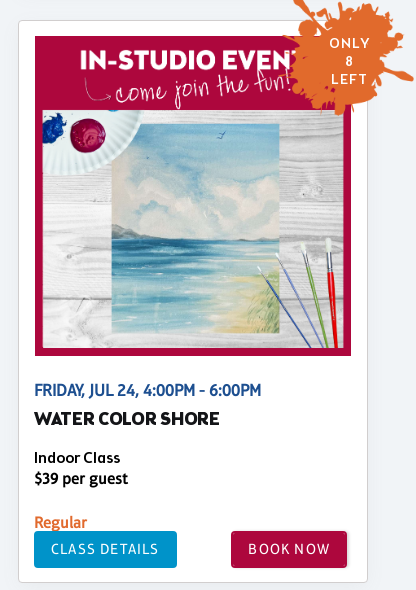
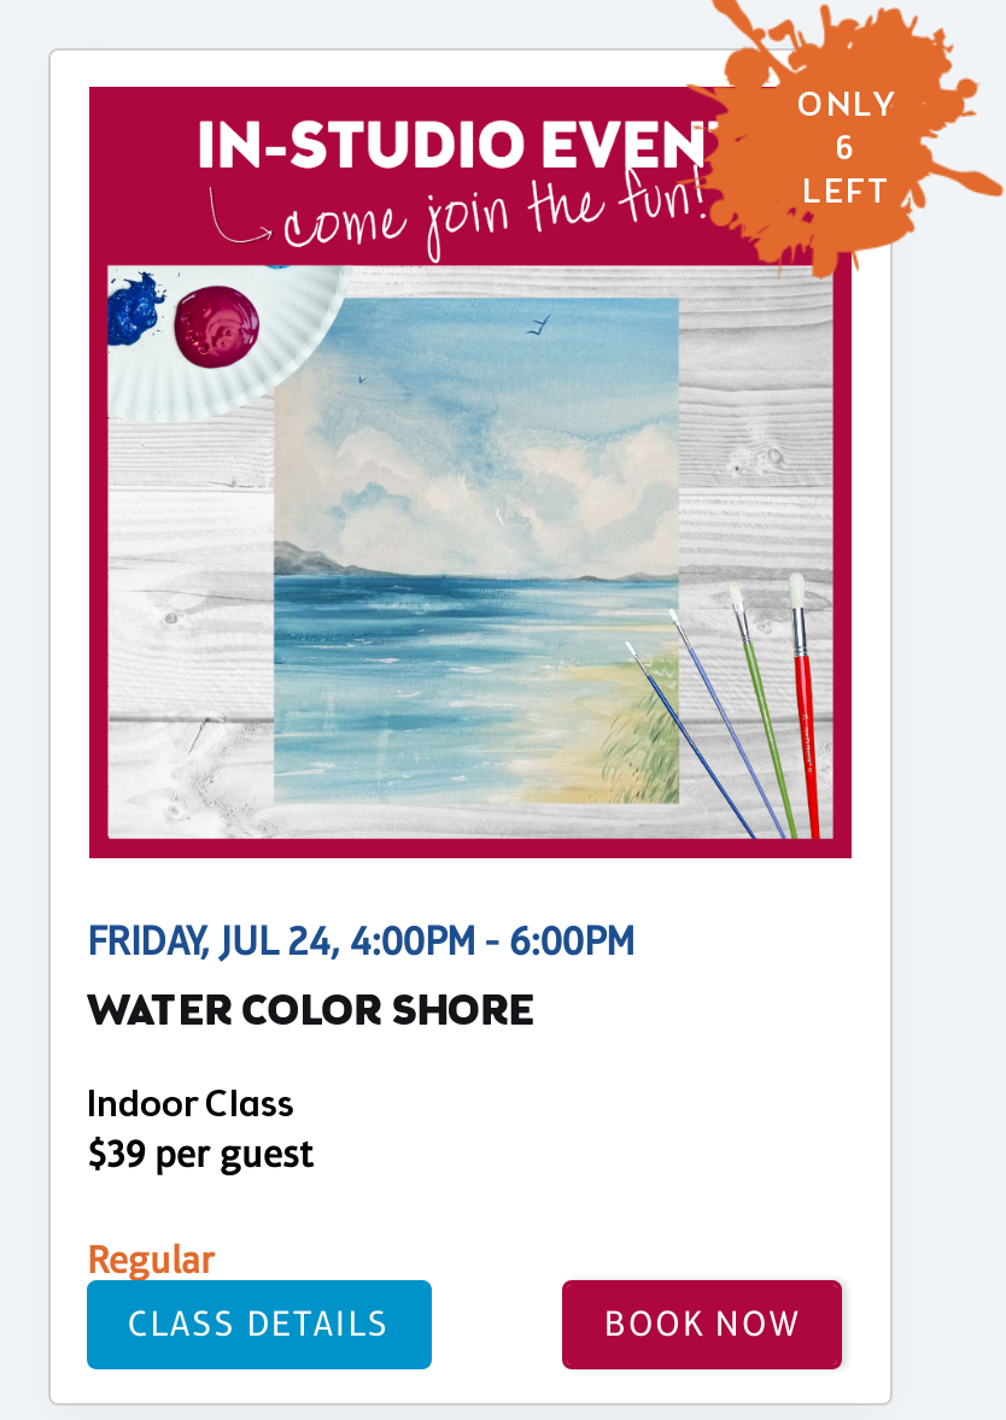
- 8
+ 6
